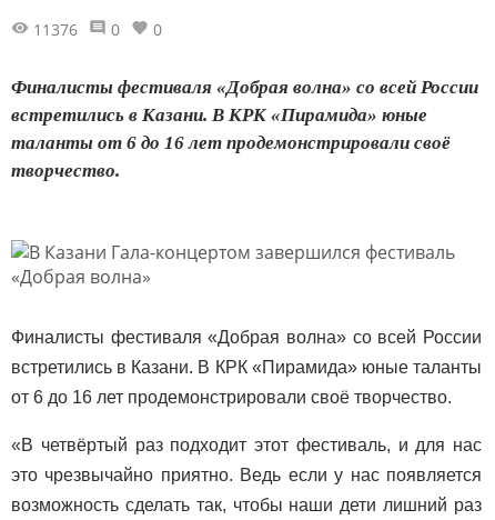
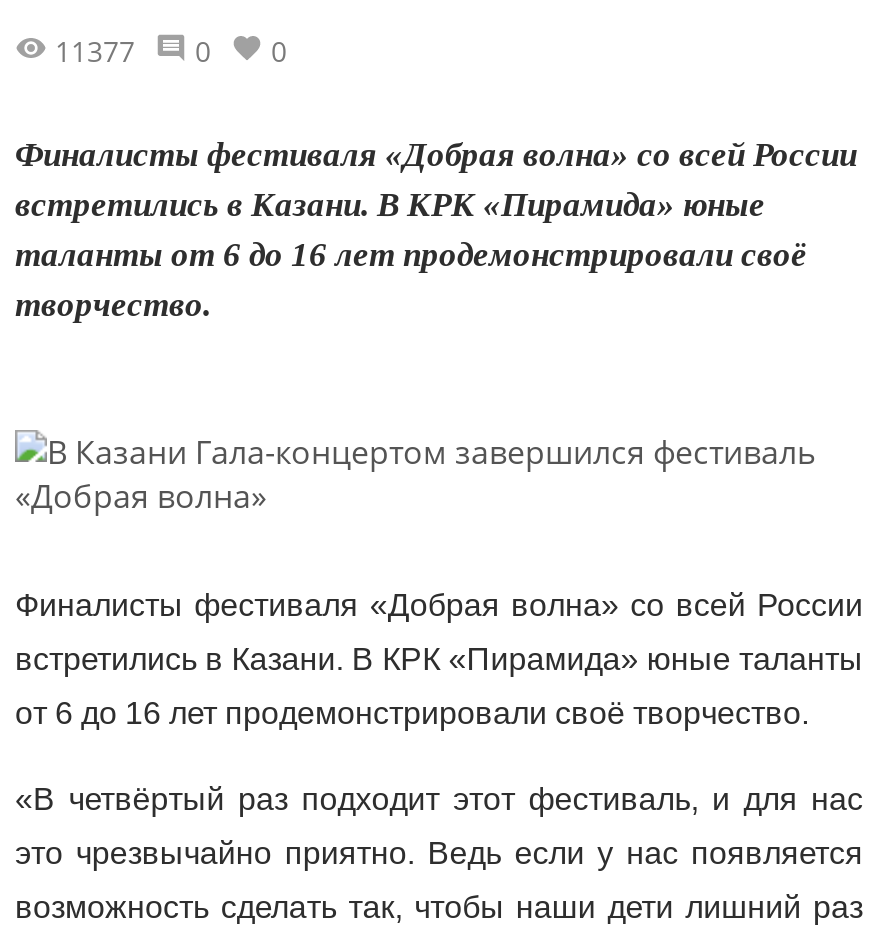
- 11376 0 0
+ 11377 0 0
